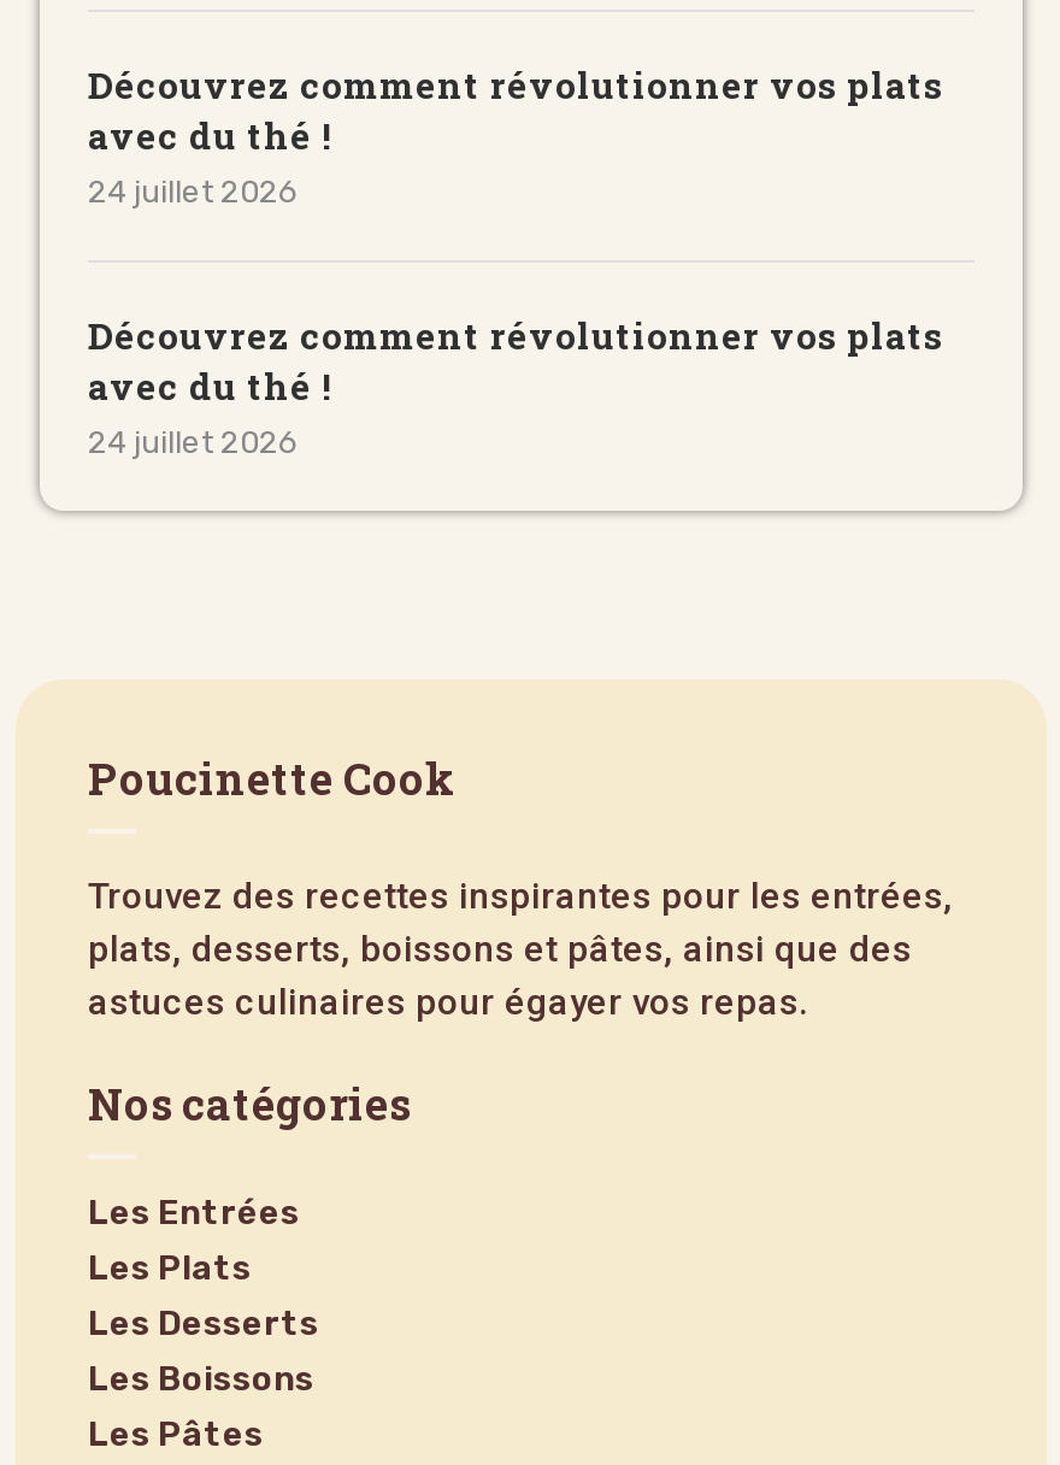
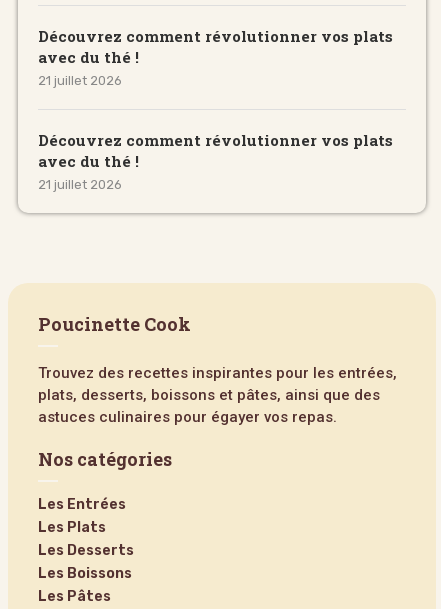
- 24 juillet 2026
+ 21 juillet 2026

- 24 juillet 2026
+ 21 juillet 2026
